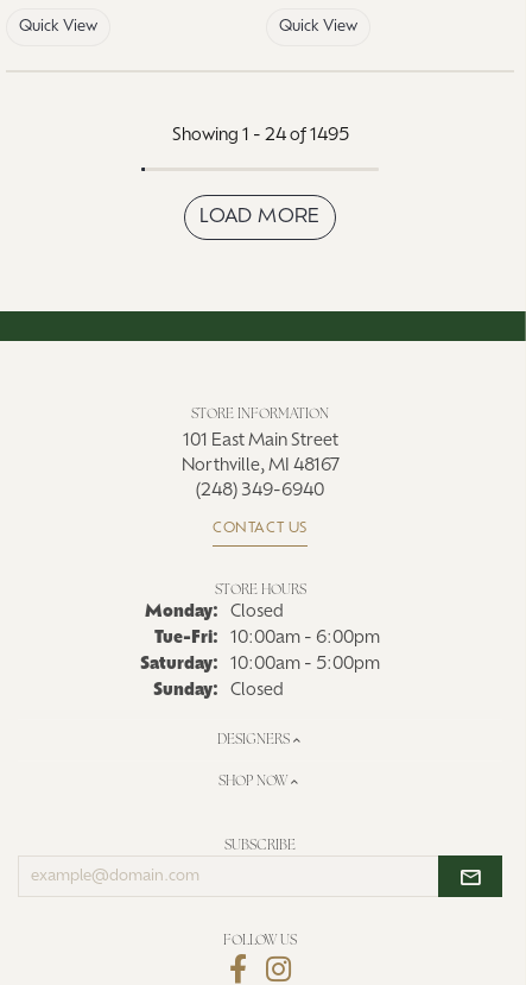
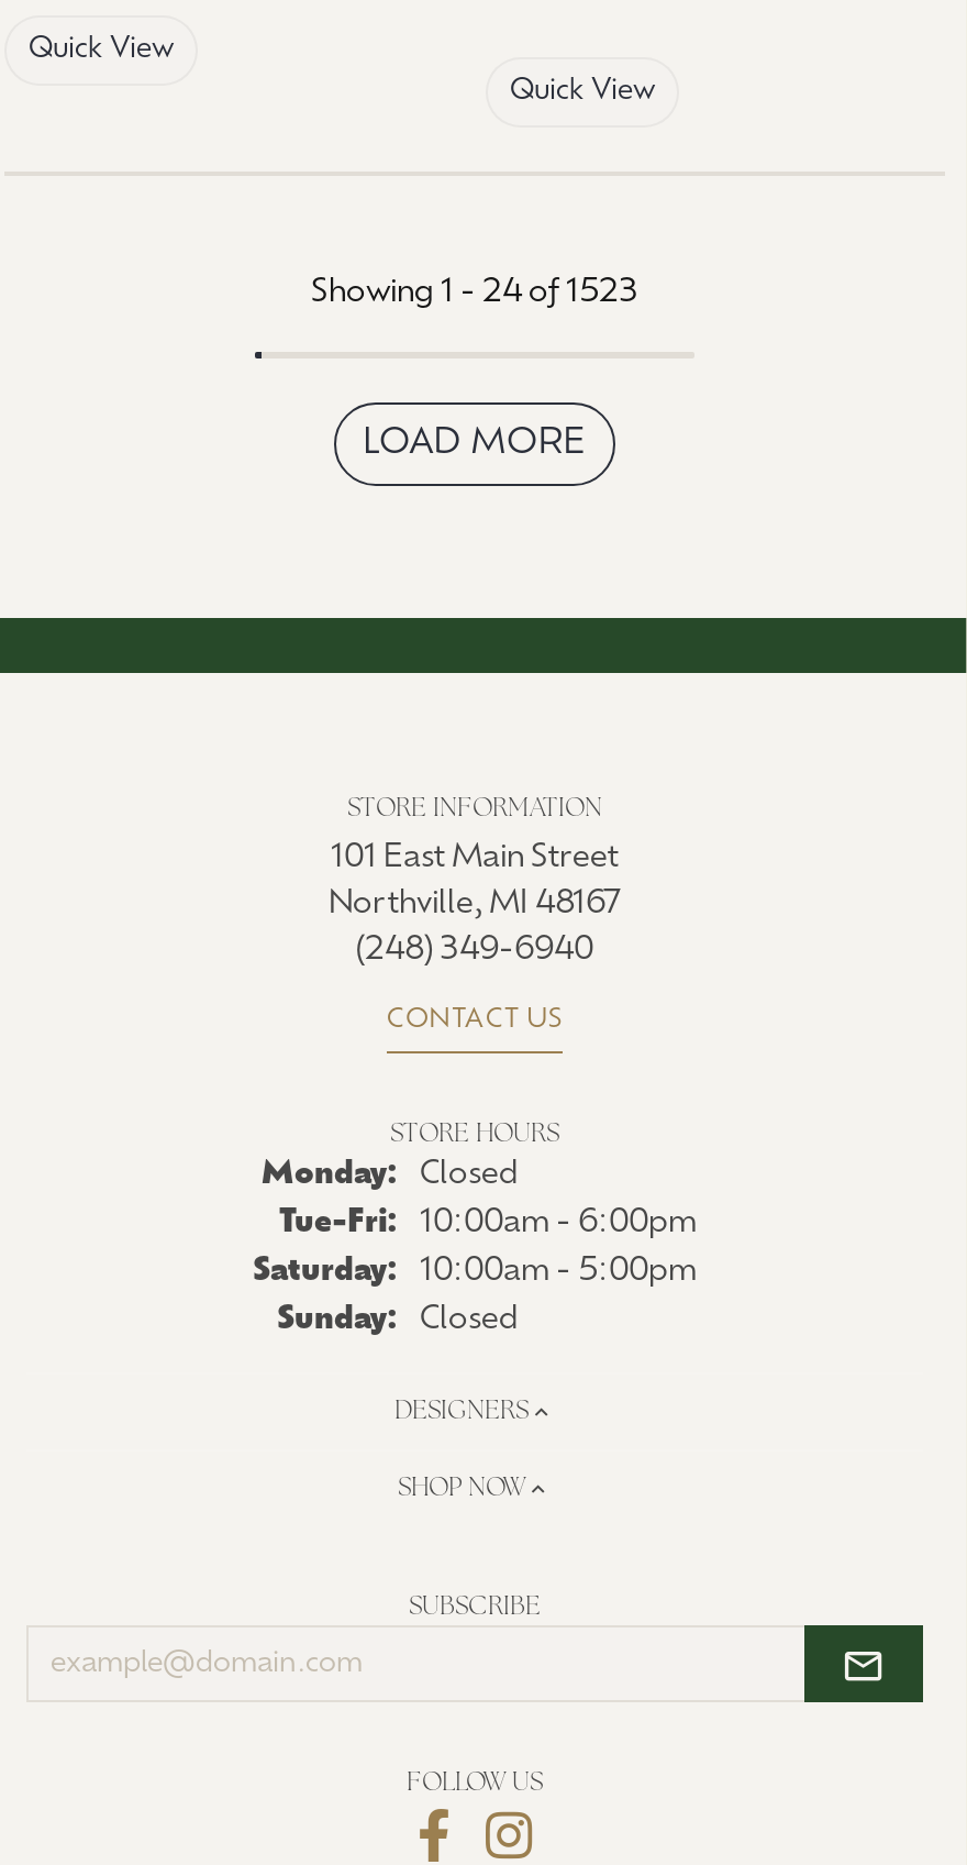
- Showing 1 - 24 of 1495
+ Showing 1 - 24 of 1523
